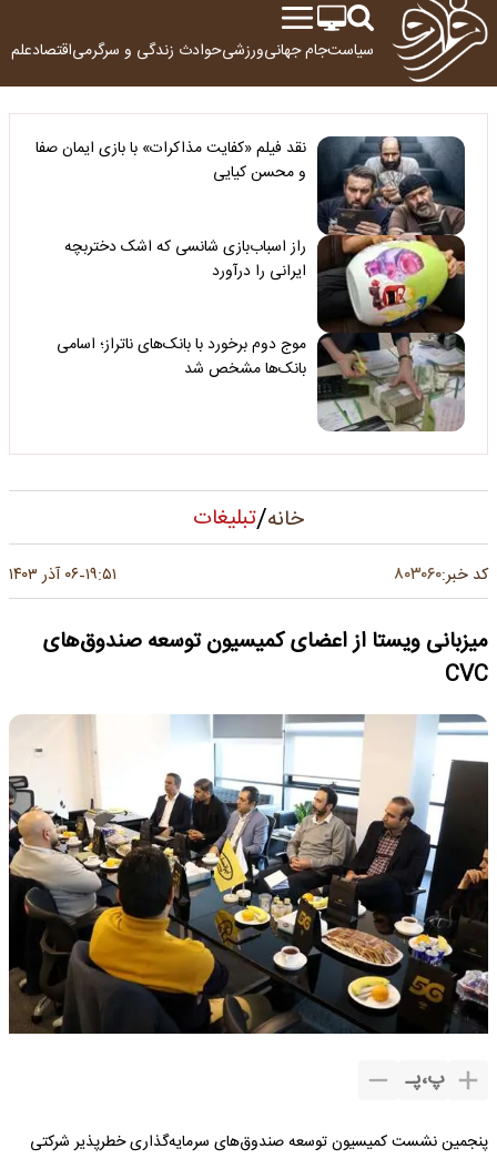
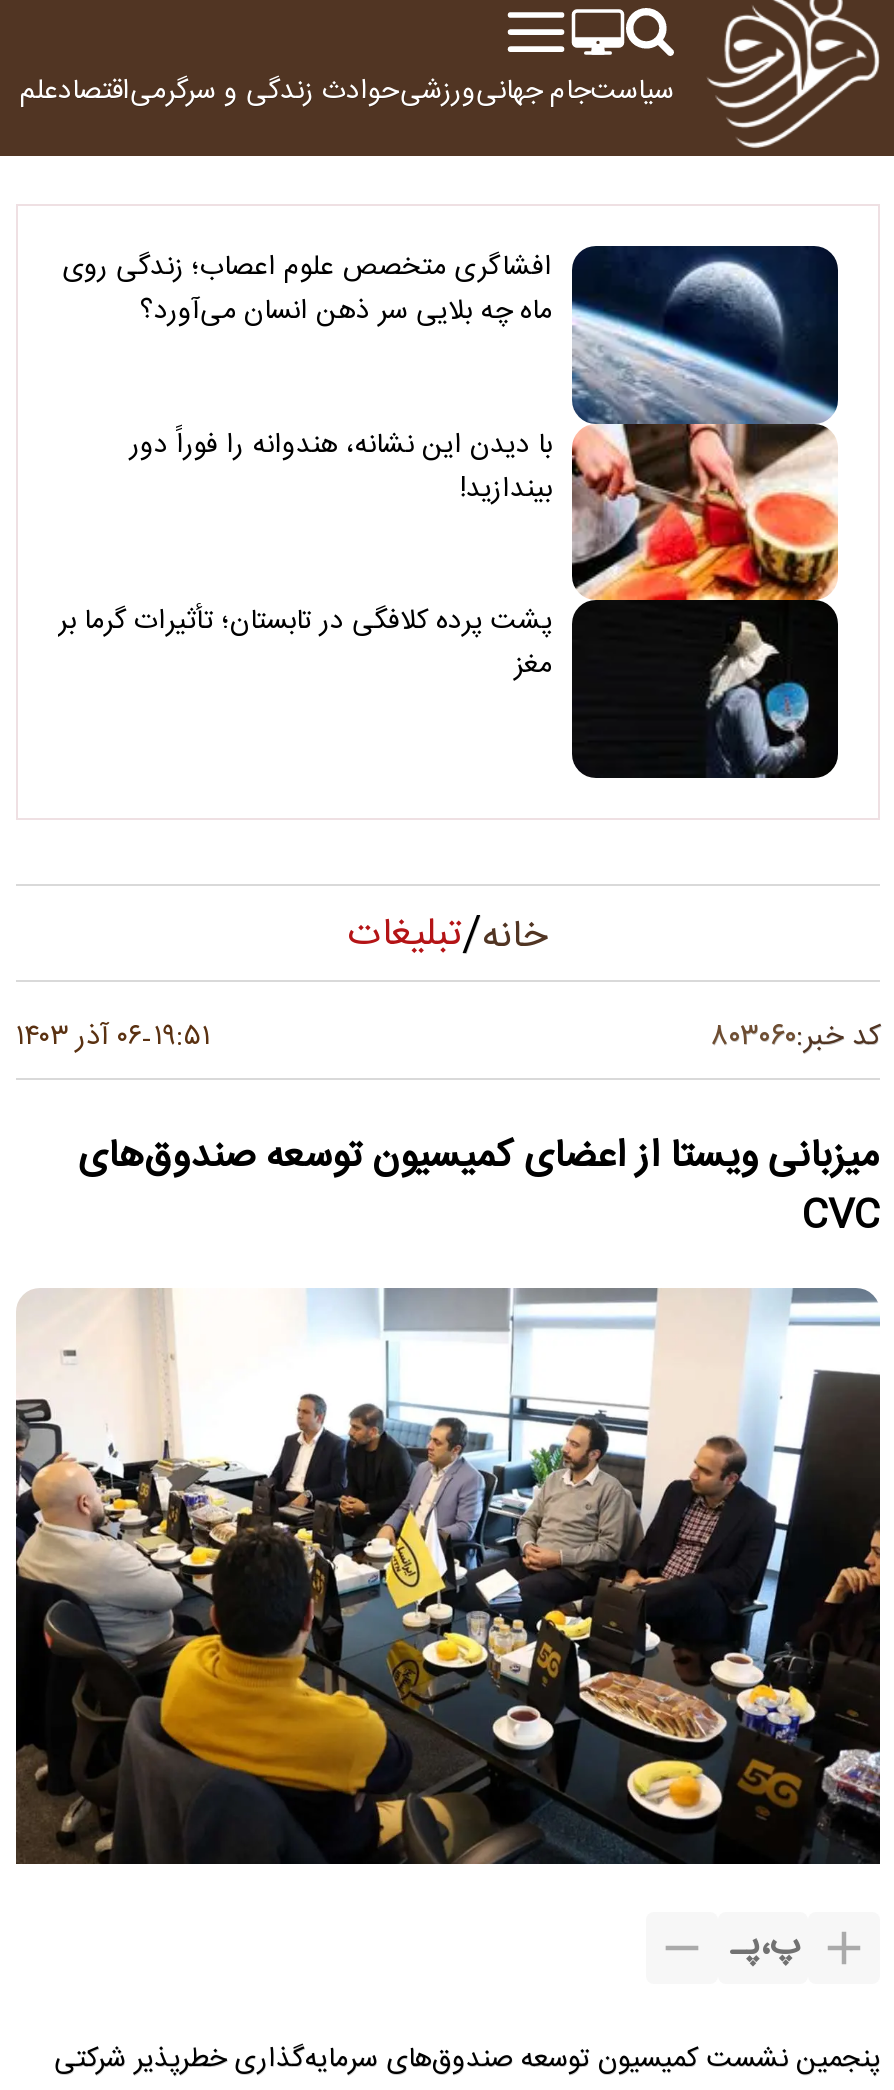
- [image]
- نقد فیلم «کفایت مذاکرات» با بازی ایمان صفا
- و محسن کیایی
+ [image]
+ افشاگری متخصص علوم اعصاب؛ زندگی روی
+ ماه چه بلایی سر ذهن انسان می‌آورد؟

- راز اسباب‌بازی شانسی که اشک دختربچه
- ایرانی را درآورد
+ با دیدن این نشانه، هندوانه را فوراً دور
+ بیندازید!

- موج دوم برخورد با بانک‌های ناتراز؛ اسامی
- بانک‌ها مشخص شد
+ پشت پرده کلافگی در تابستان؛ تأثیرات گرما بر
+ مغز
